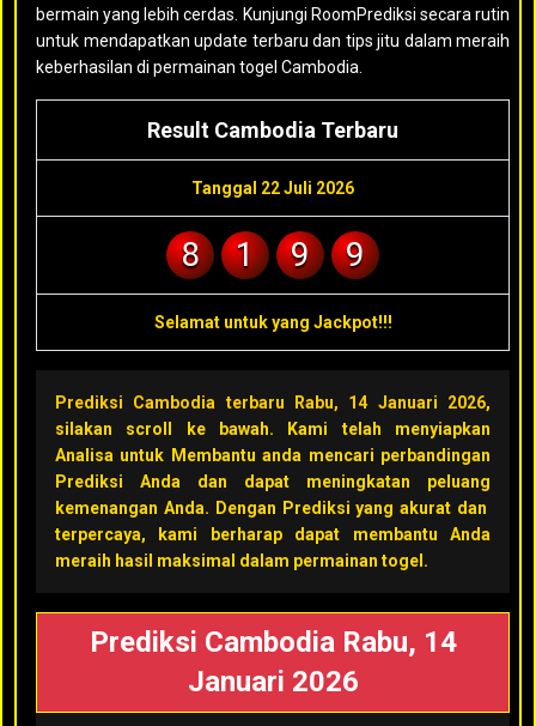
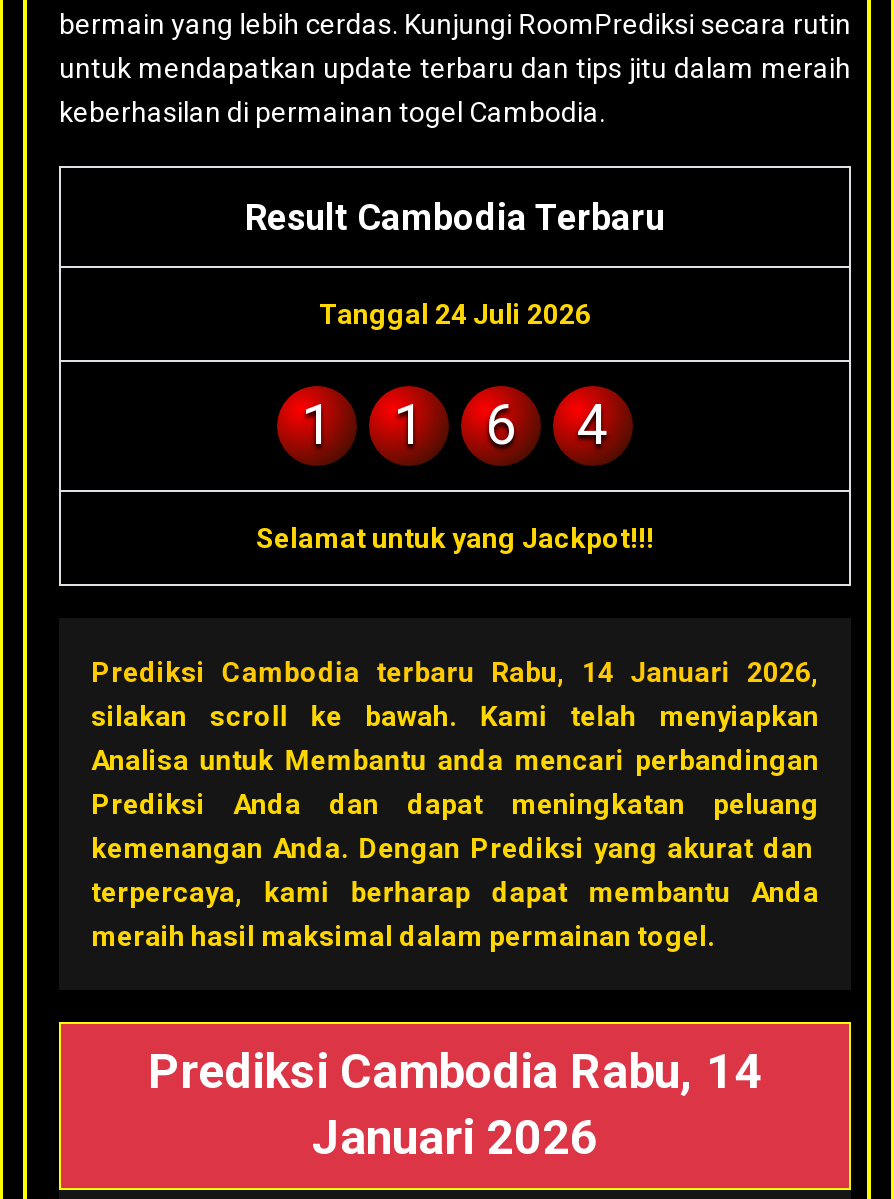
- Tanggal 22 Juli 2026
- 8
+ Tanggal 24 Juli 2026

- 9
- 9
+ 1
+ 6
+ 4
